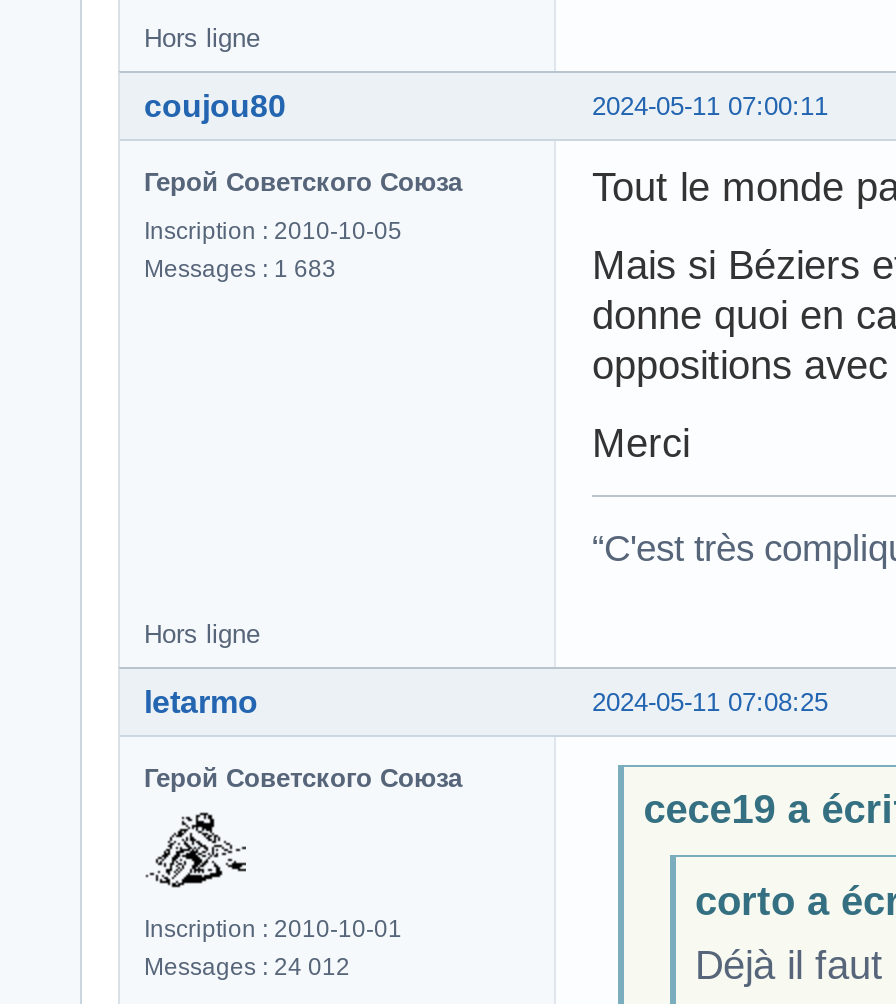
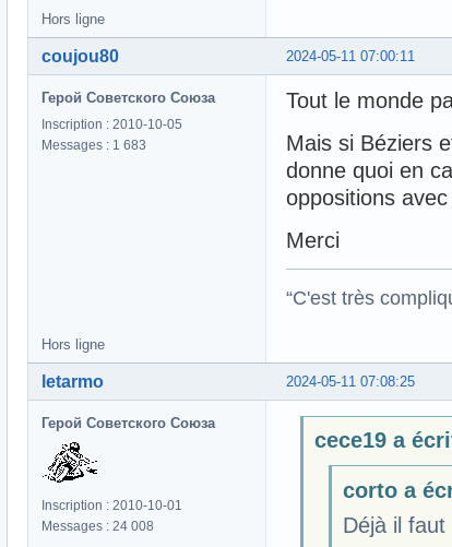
- Messages : 24 012
+ Messages : 24 008
